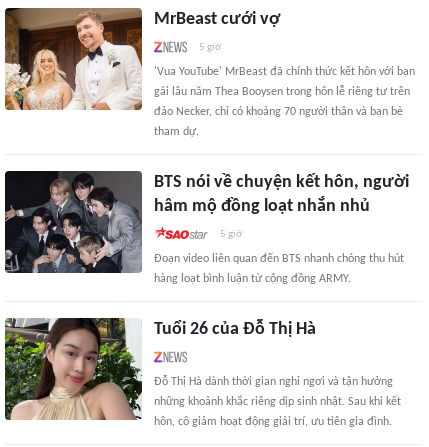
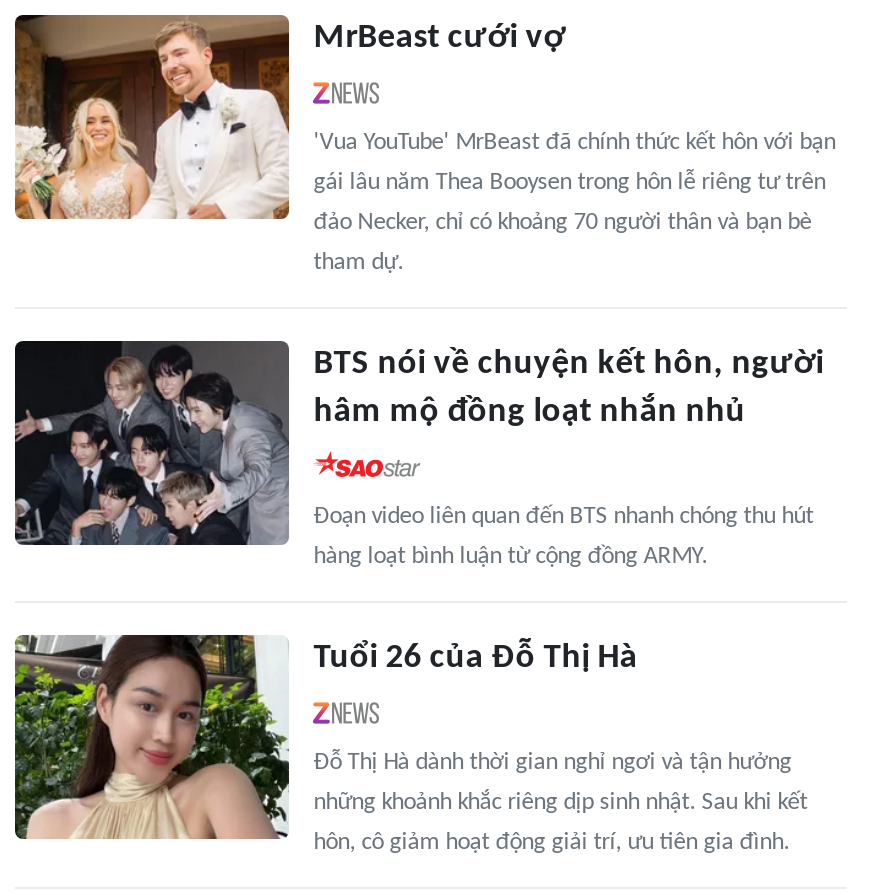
- 5 giờ

- 5 giờ
